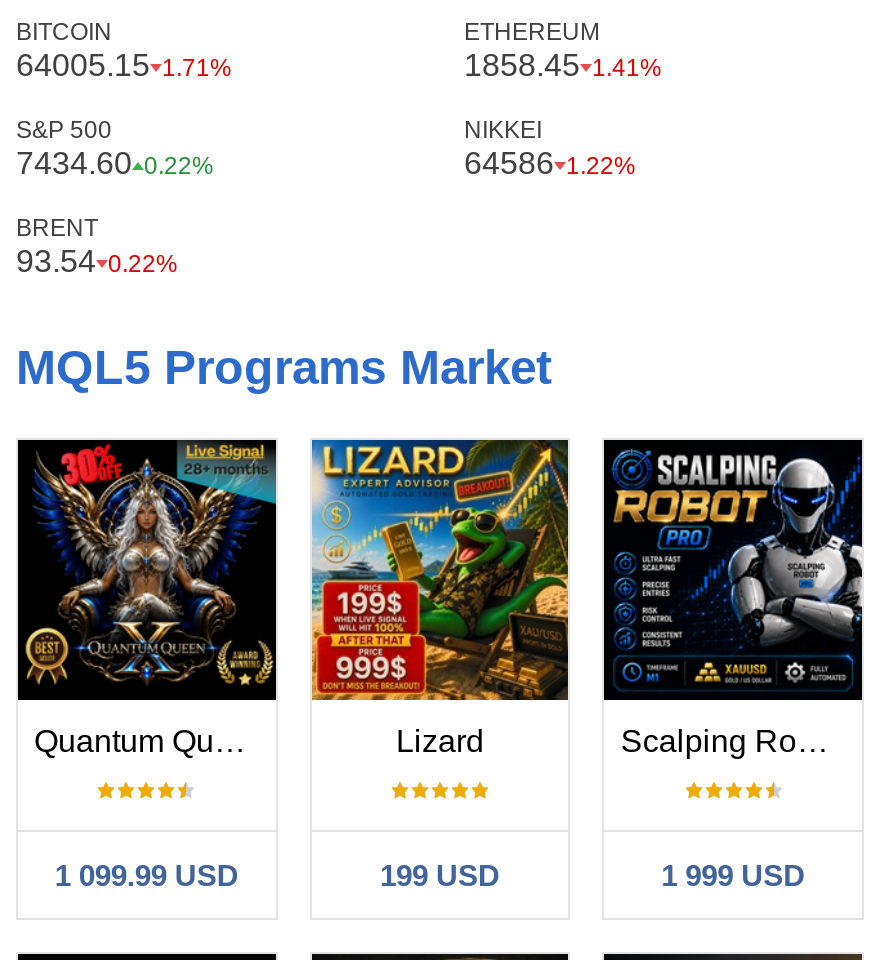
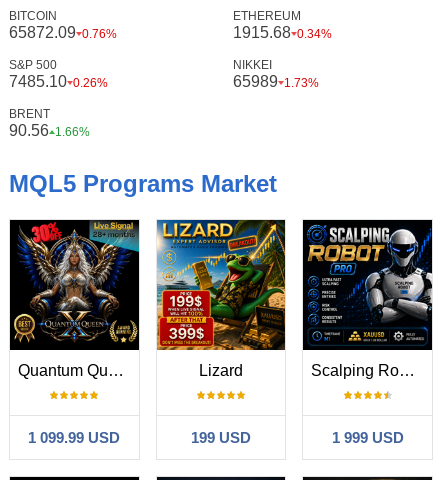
- 64005.15 1.71%
+ 65872.09 0.76%

- 1858.45 1.41%
+ 1915.68 0.34%

- 7434.60 0.22%
+ 7485.10 0.26%

- 64586 1.22%
+ 65989 1.73%

- 93.54 0.22%
+ 90.56 1.66%
